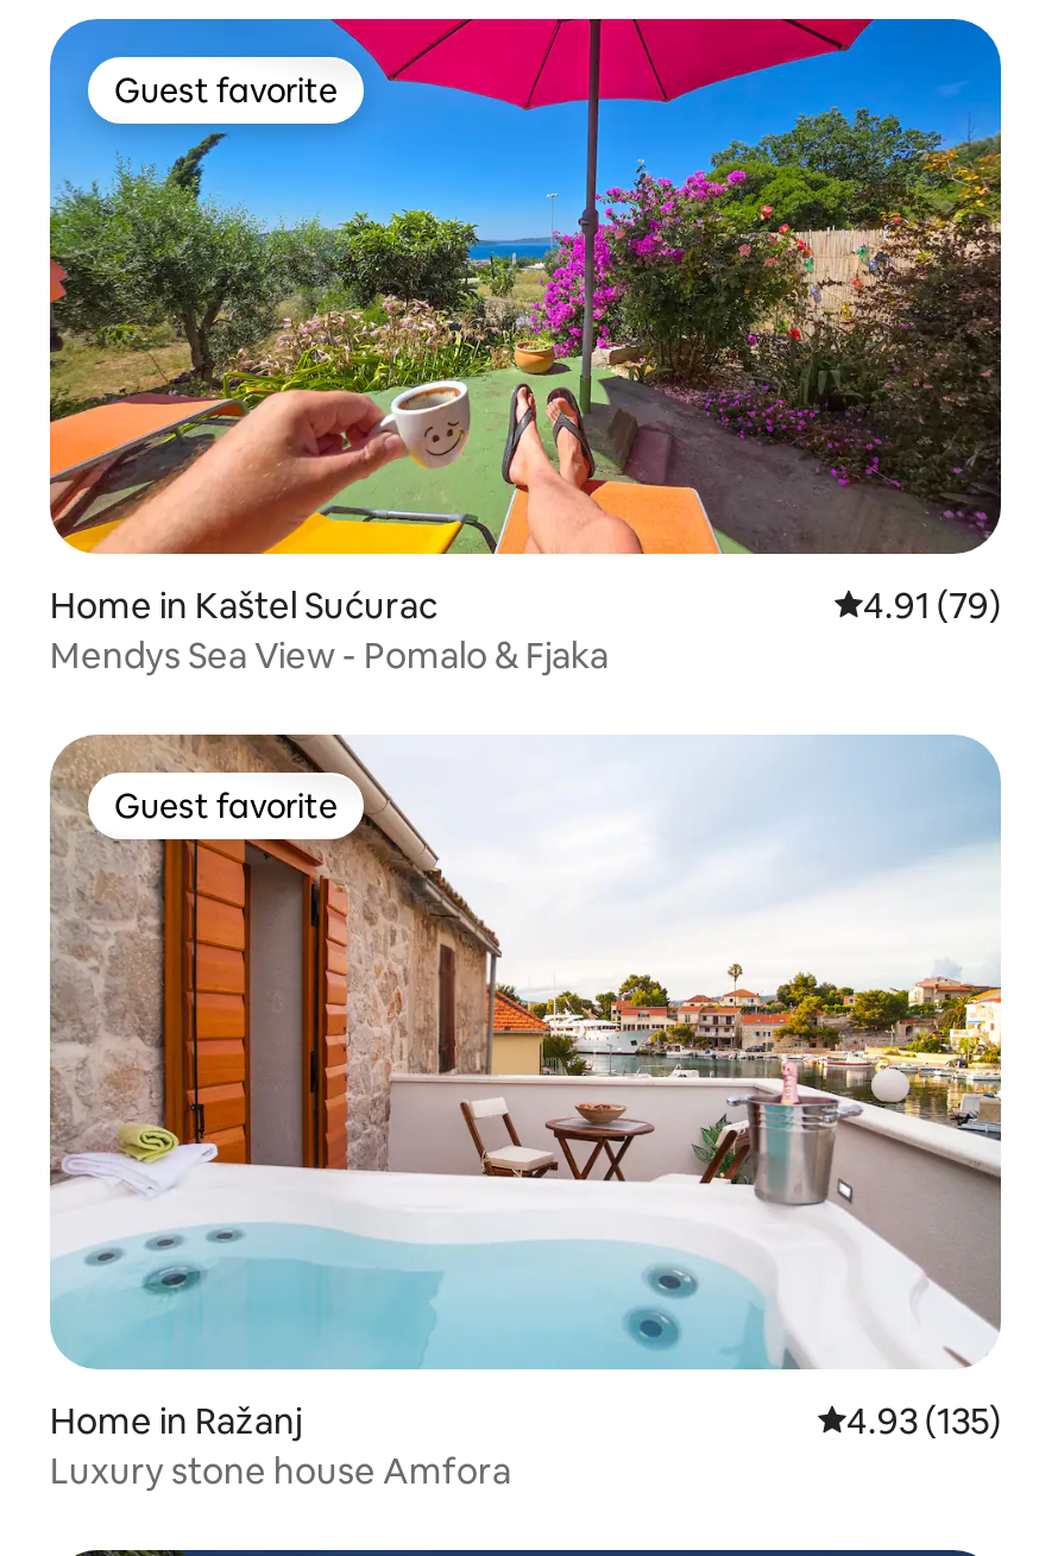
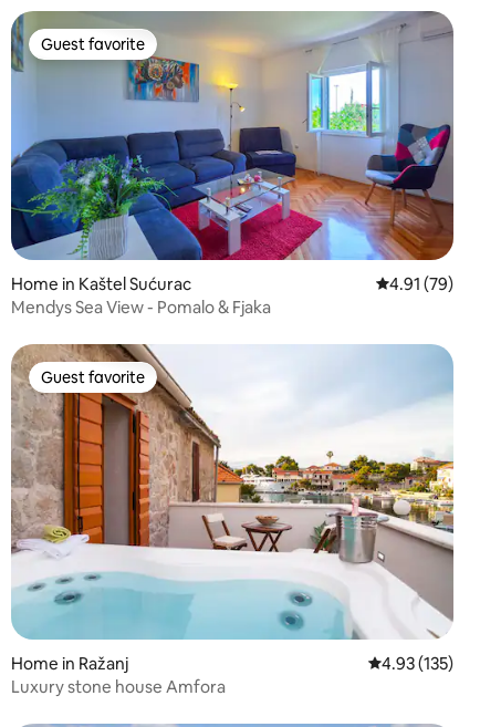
- [image]
+ [image]
